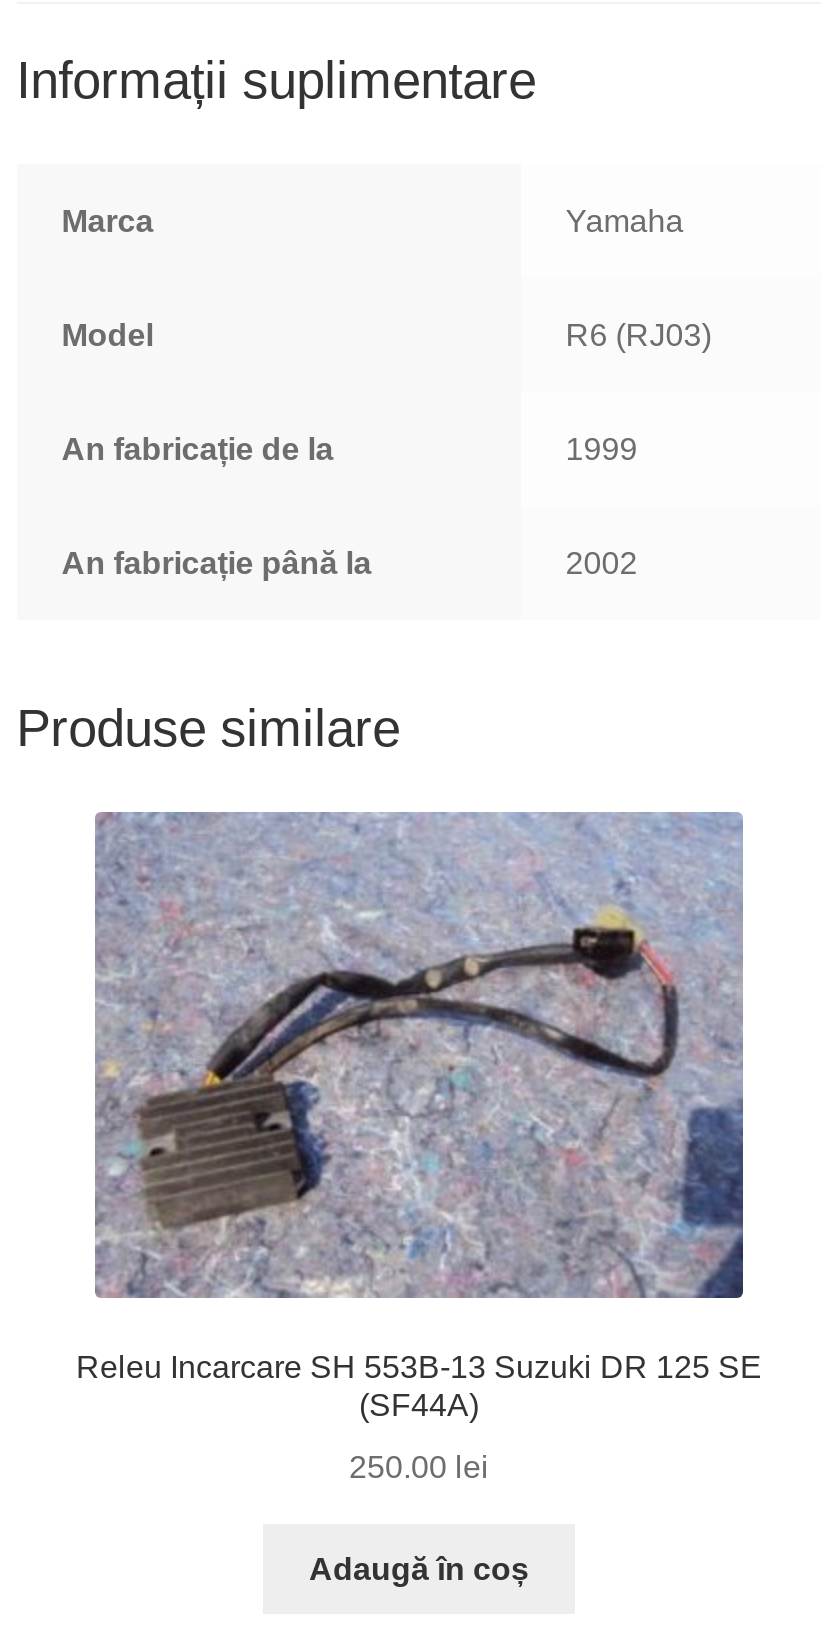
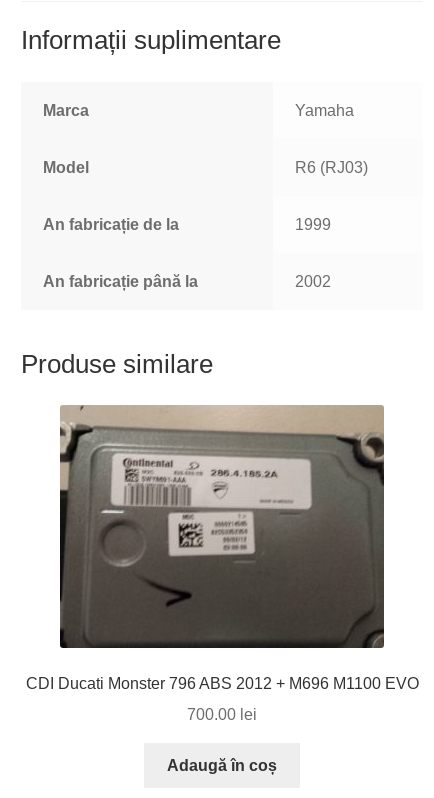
- [image]
- Releu Incarcare SH 553B-13 Suzuki DR 125 SE
- (SF44A)
+ [image]
+ CDI Ducati Monster 796 ABS 2012 + M696 M1100 EVO

- 250.00 lei
+ 700.00 lei
